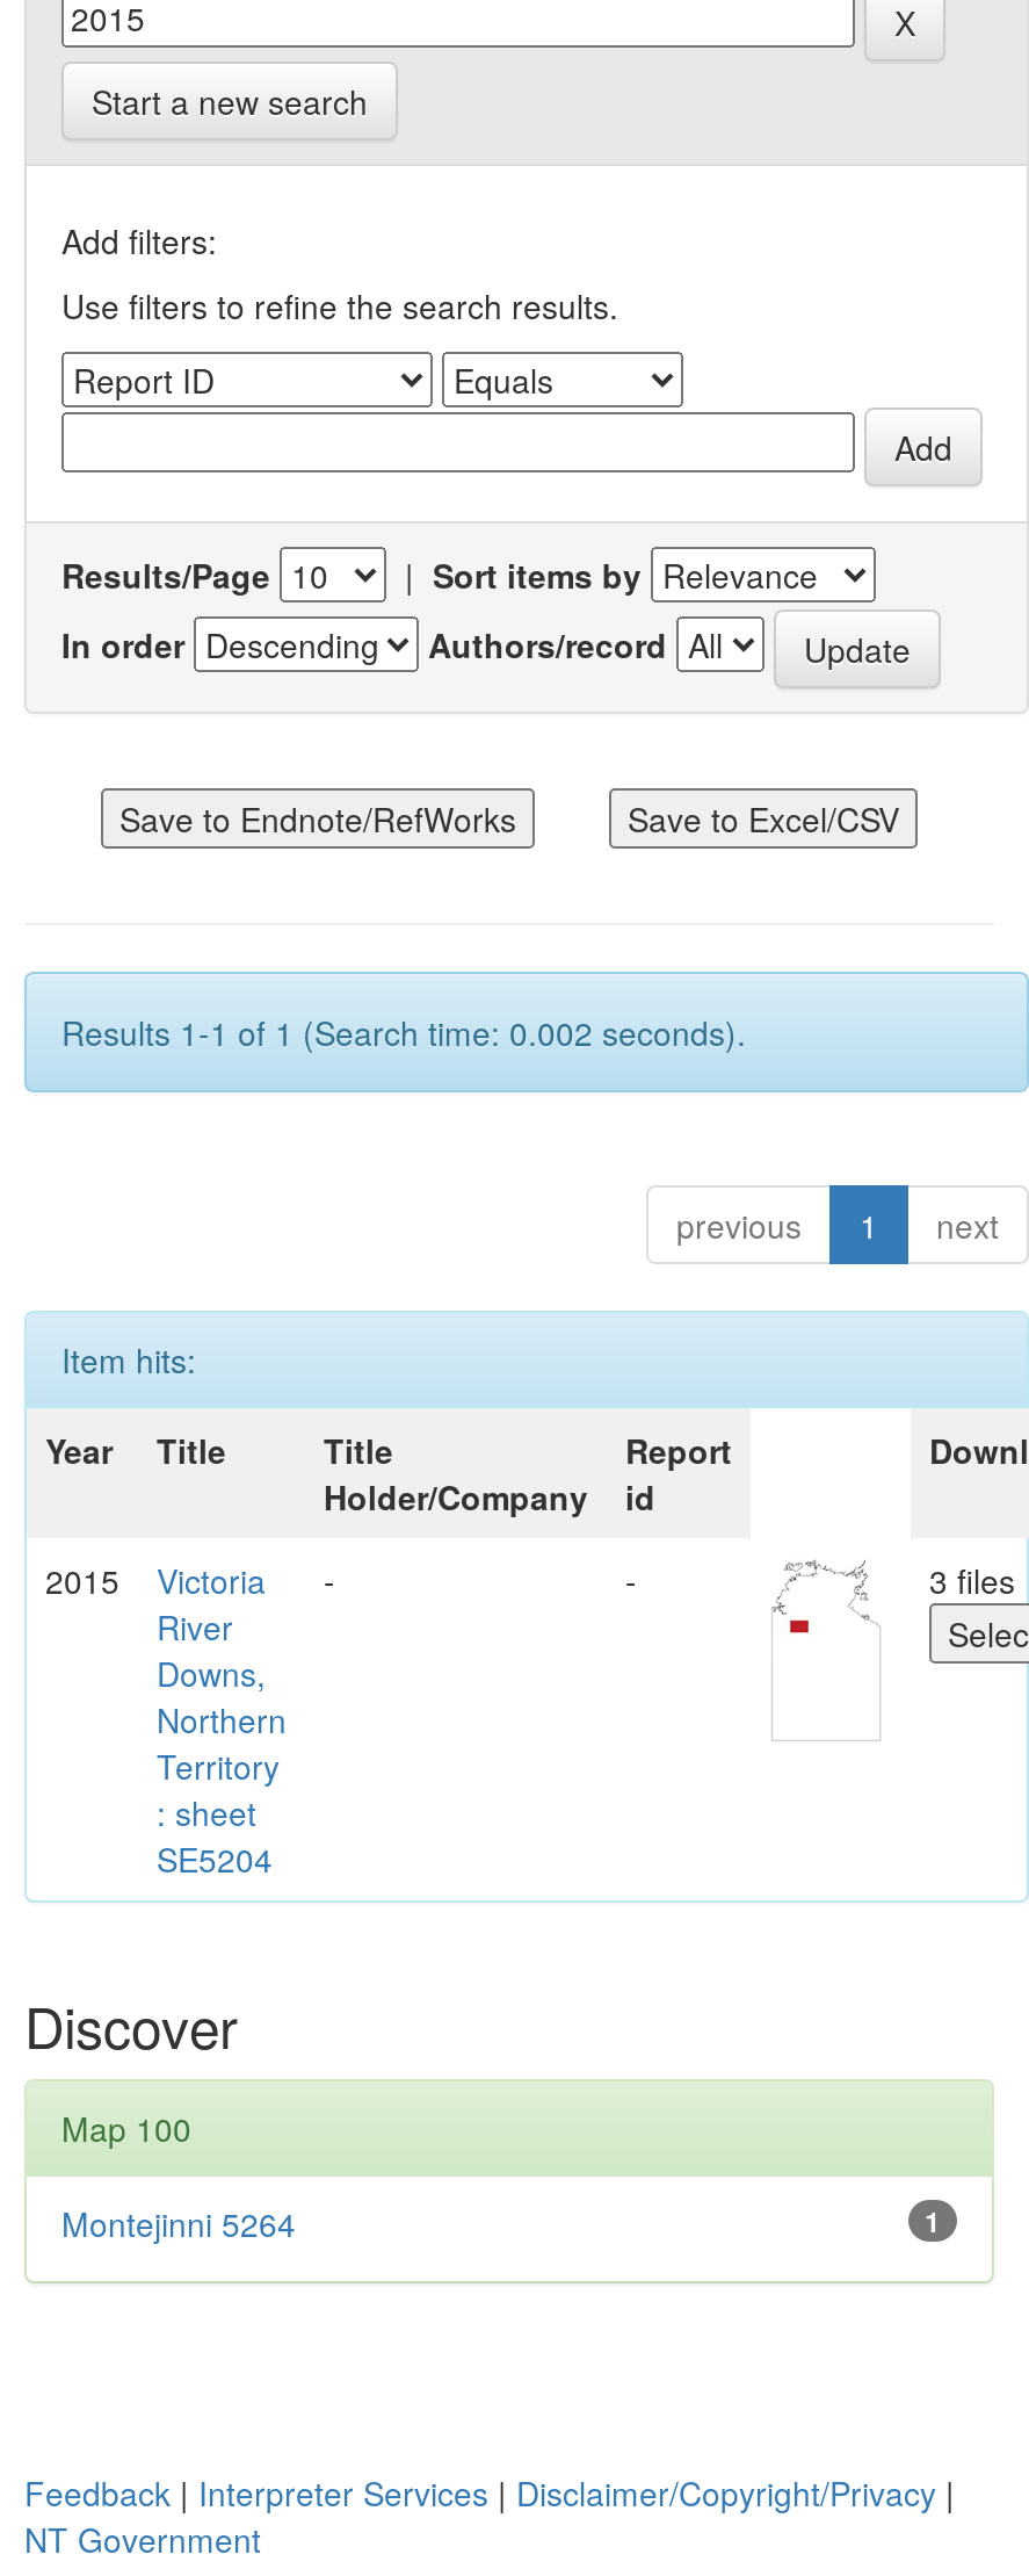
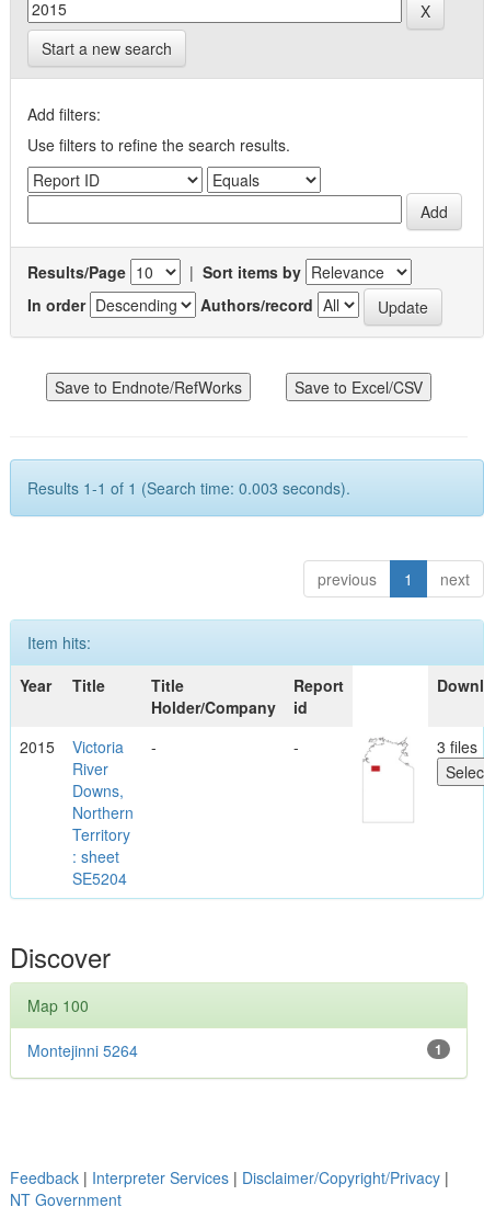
- Results 1-1 of 1 (Search time: 0.002 seconds).
+ Results 1-1 of 1 (Search time: 0.003 seconds).
